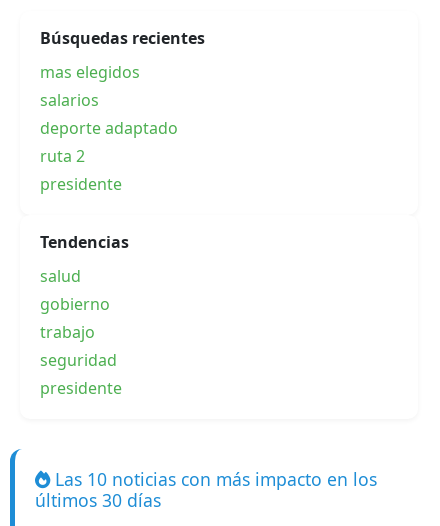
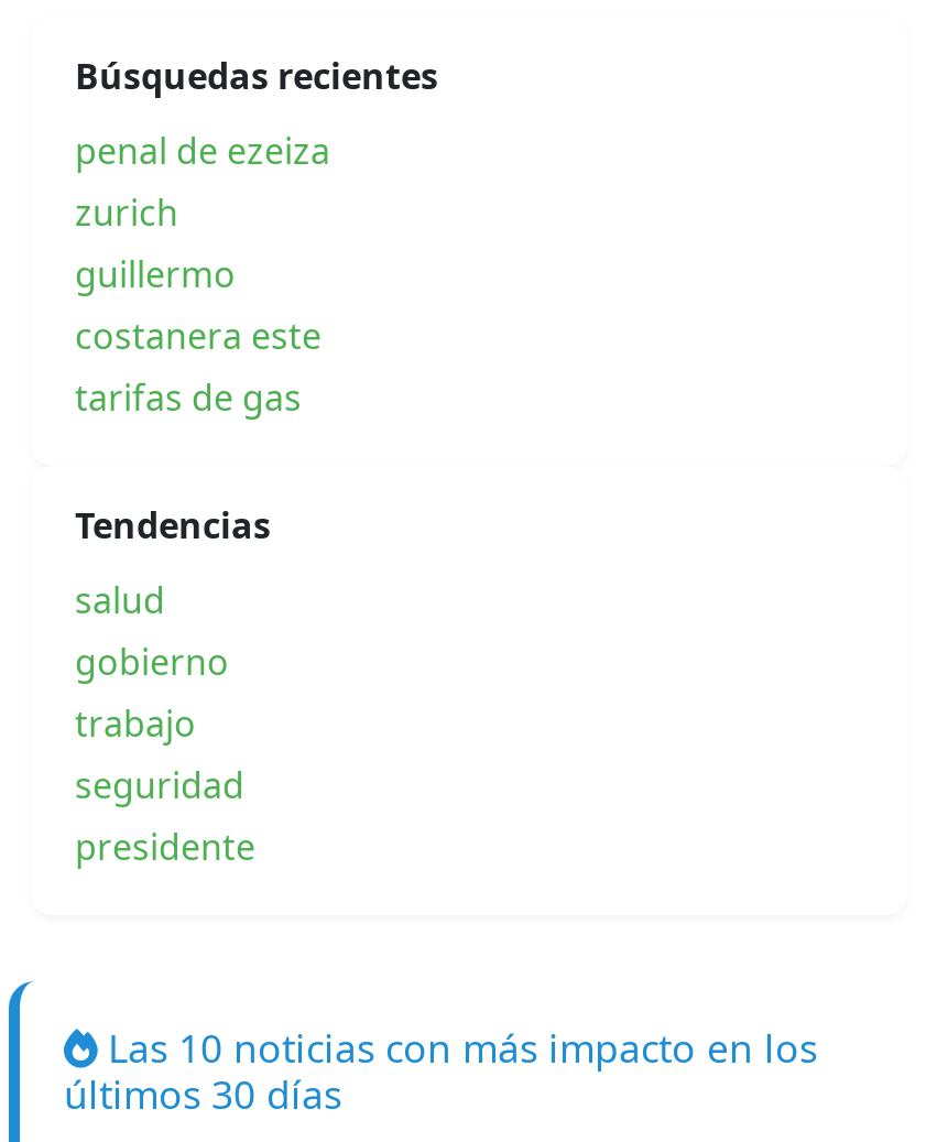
- mas elegidos
- salarios
- deporte adaptado
- ruta 2
- presidente
+ penal de ezeiza
+ zurich
+ guillermo
+ costanera este
+ tarifas de gas
